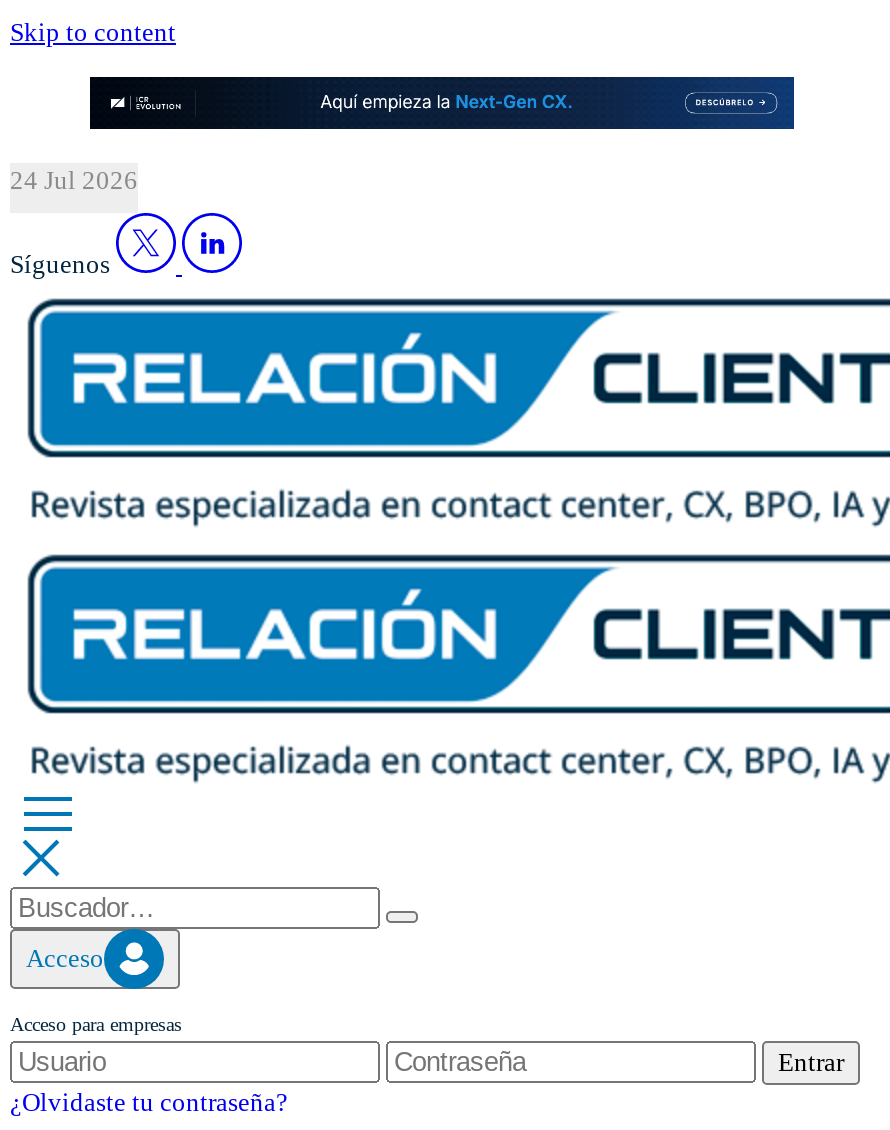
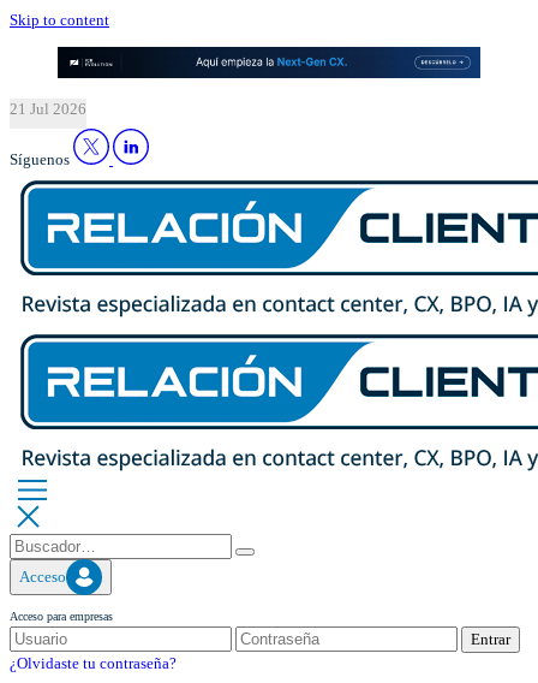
- 24 Jul 2026
+ 21 Jul 2026
